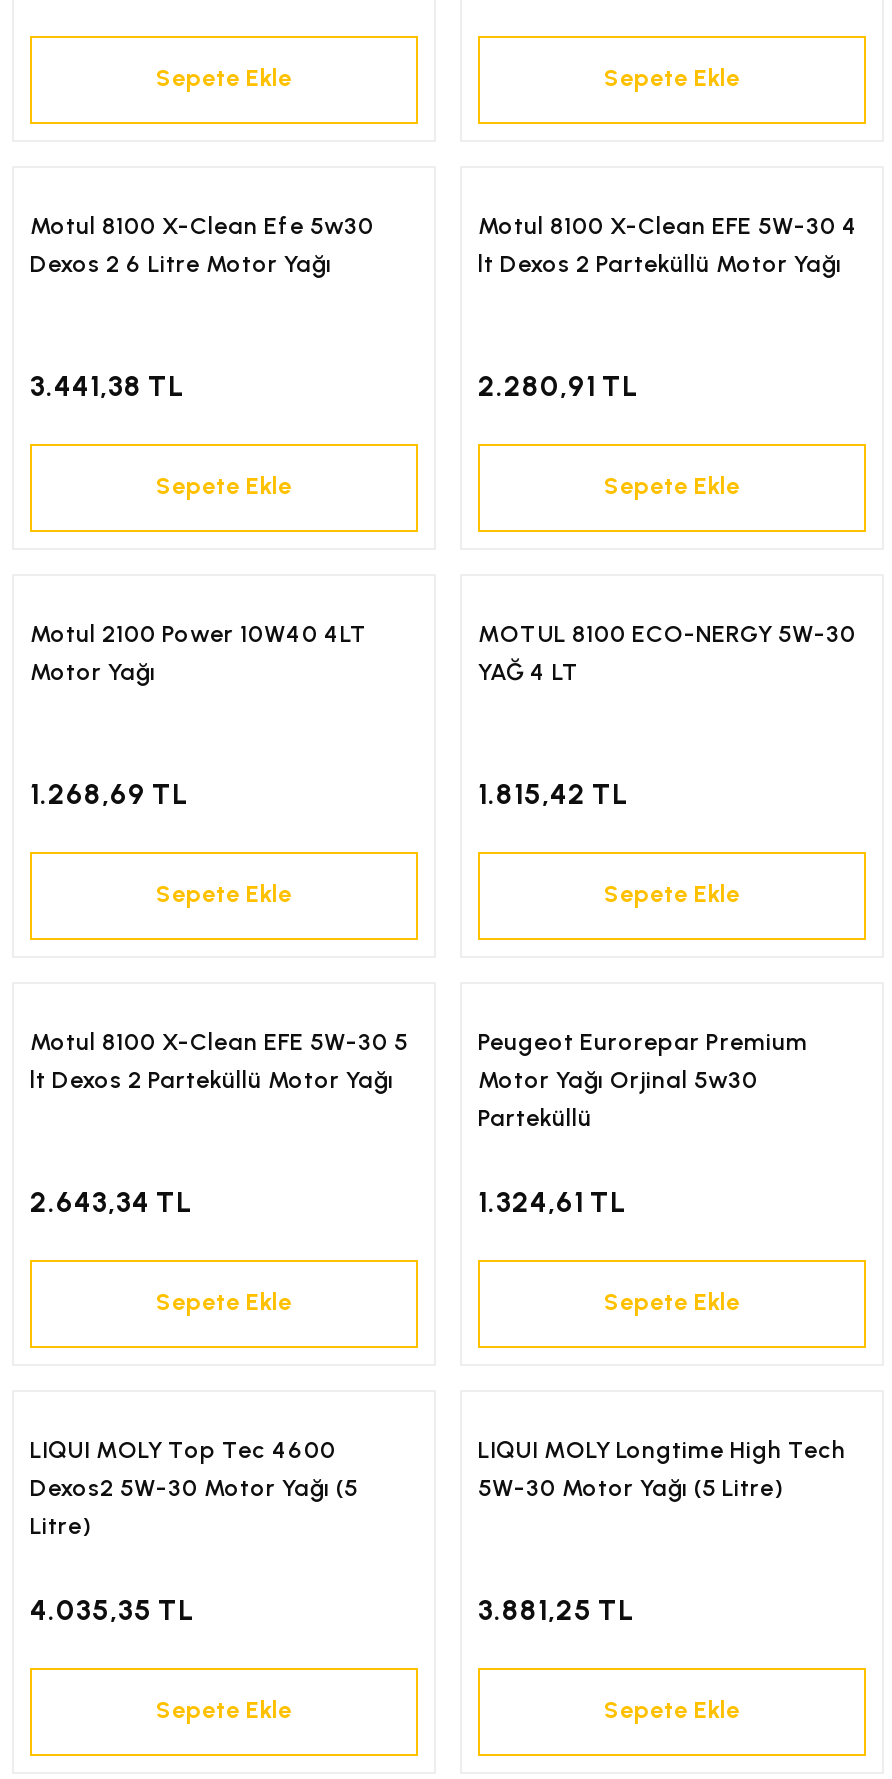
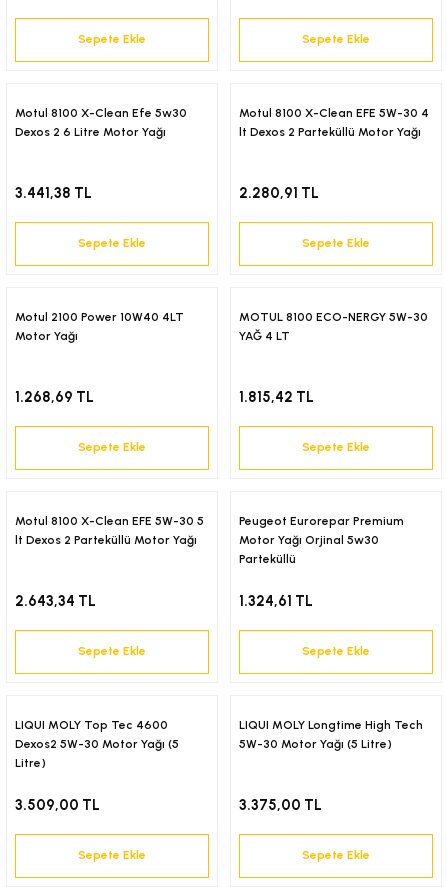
- 4.035,35 TL
+ 3.509,00 TL

- 3.881,25 TL
+ 3.375,00 TL
